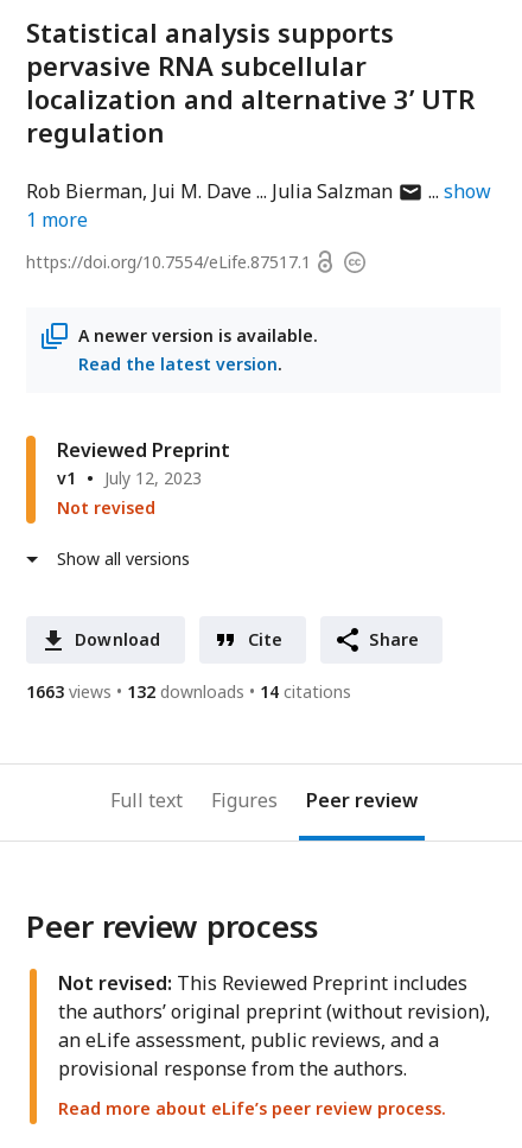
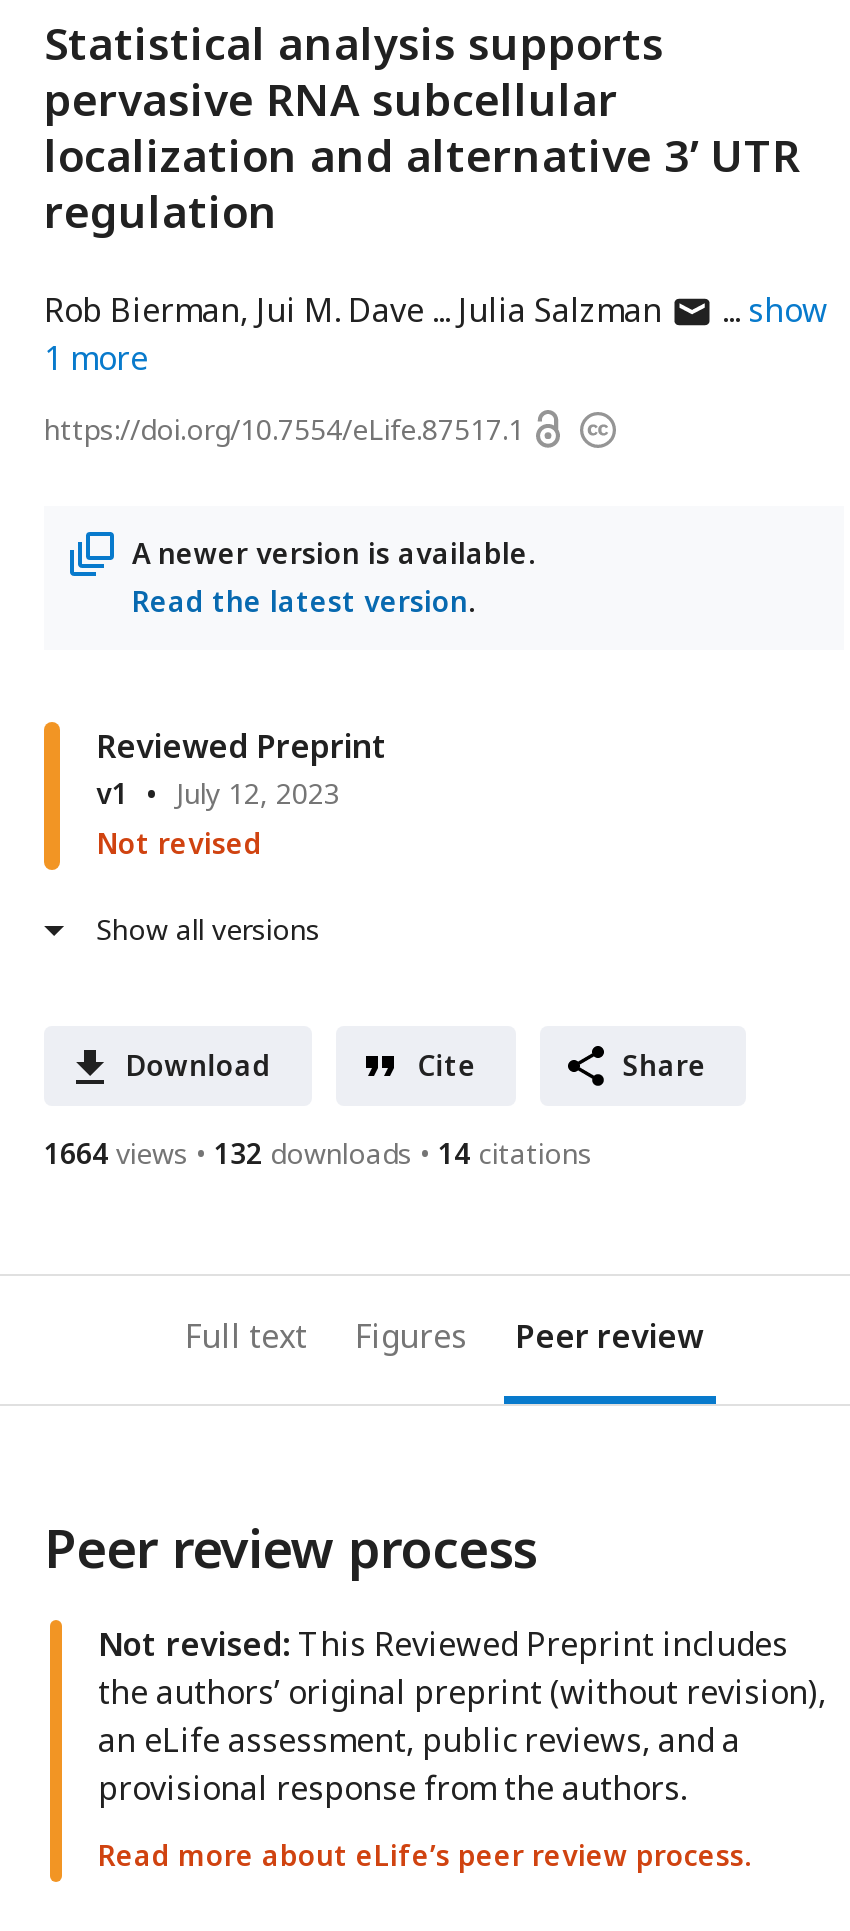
- 1663 views 132 downloads 14 citations
+ 1664 views 132 downloads 14 citations
